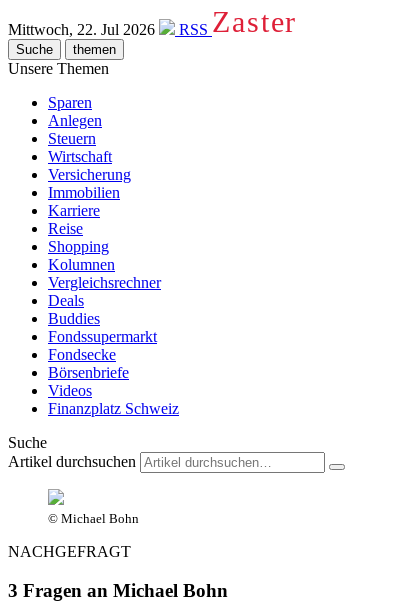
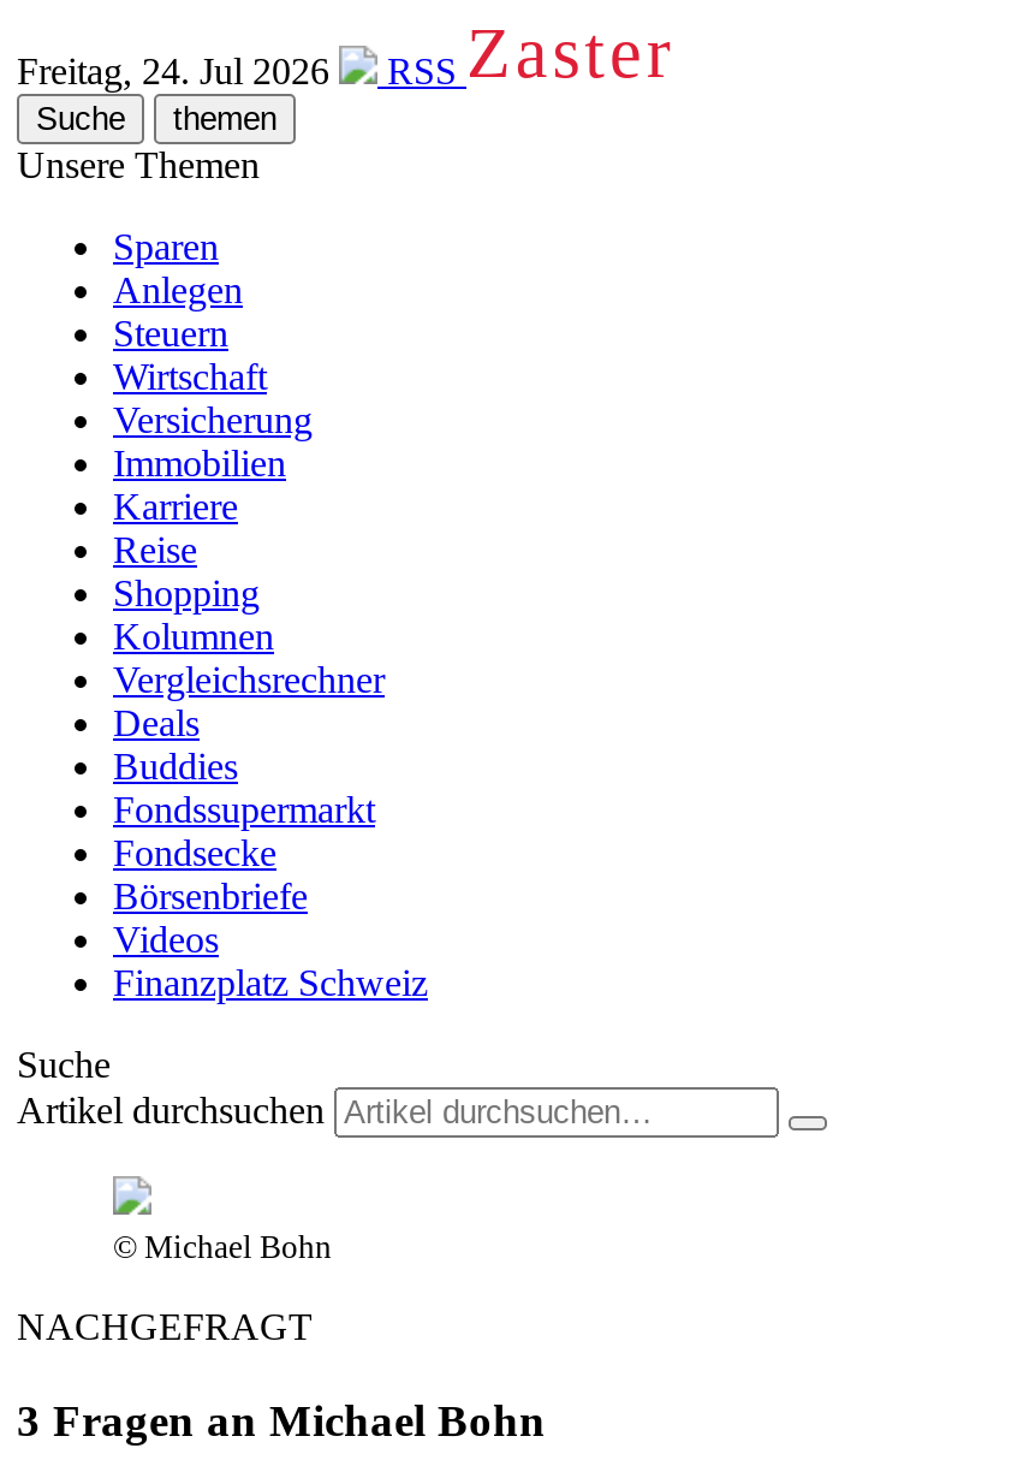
- Mittwoch, 22. Jul 2026 RSS Zaster
+ Freitag, 24. Jul 2026 RSS Zaster
